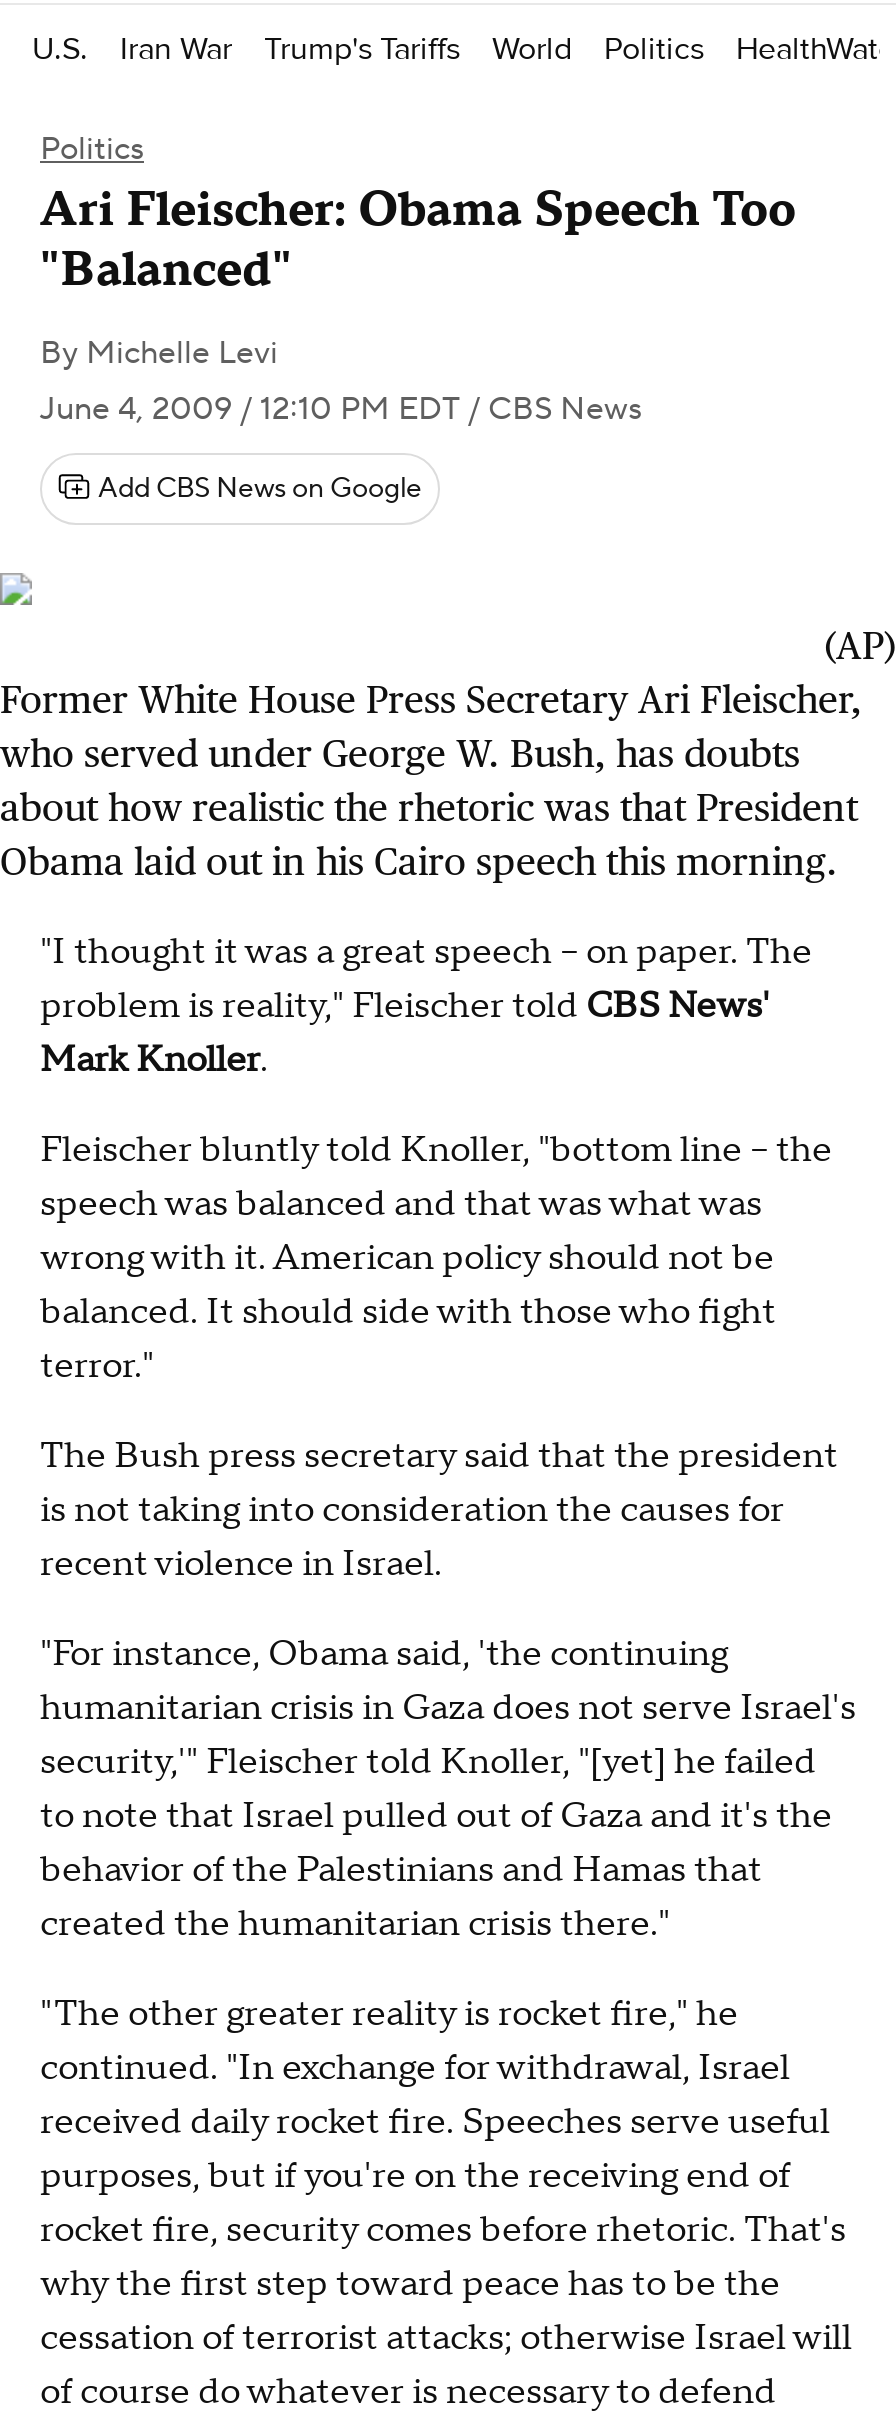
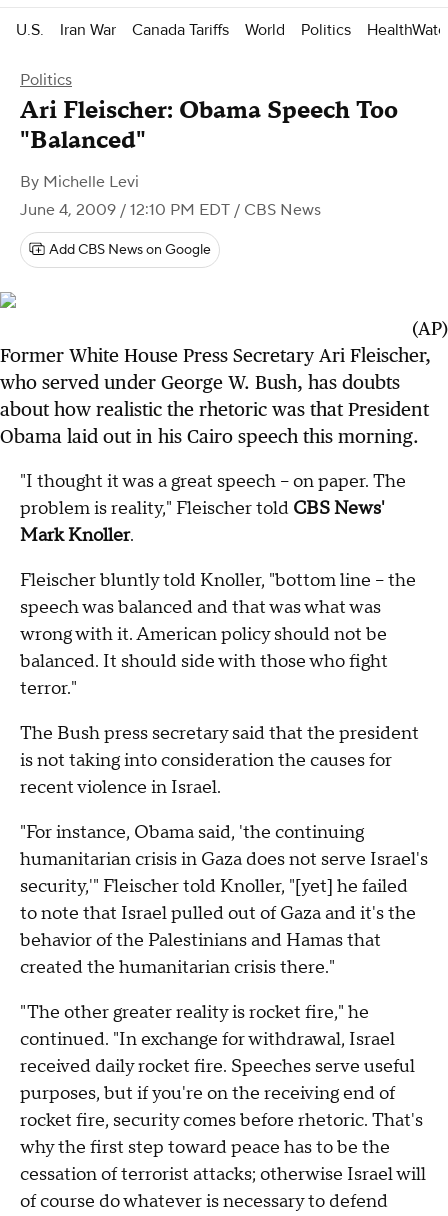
- Trump's Tariffs
+ Canada Tariffs
